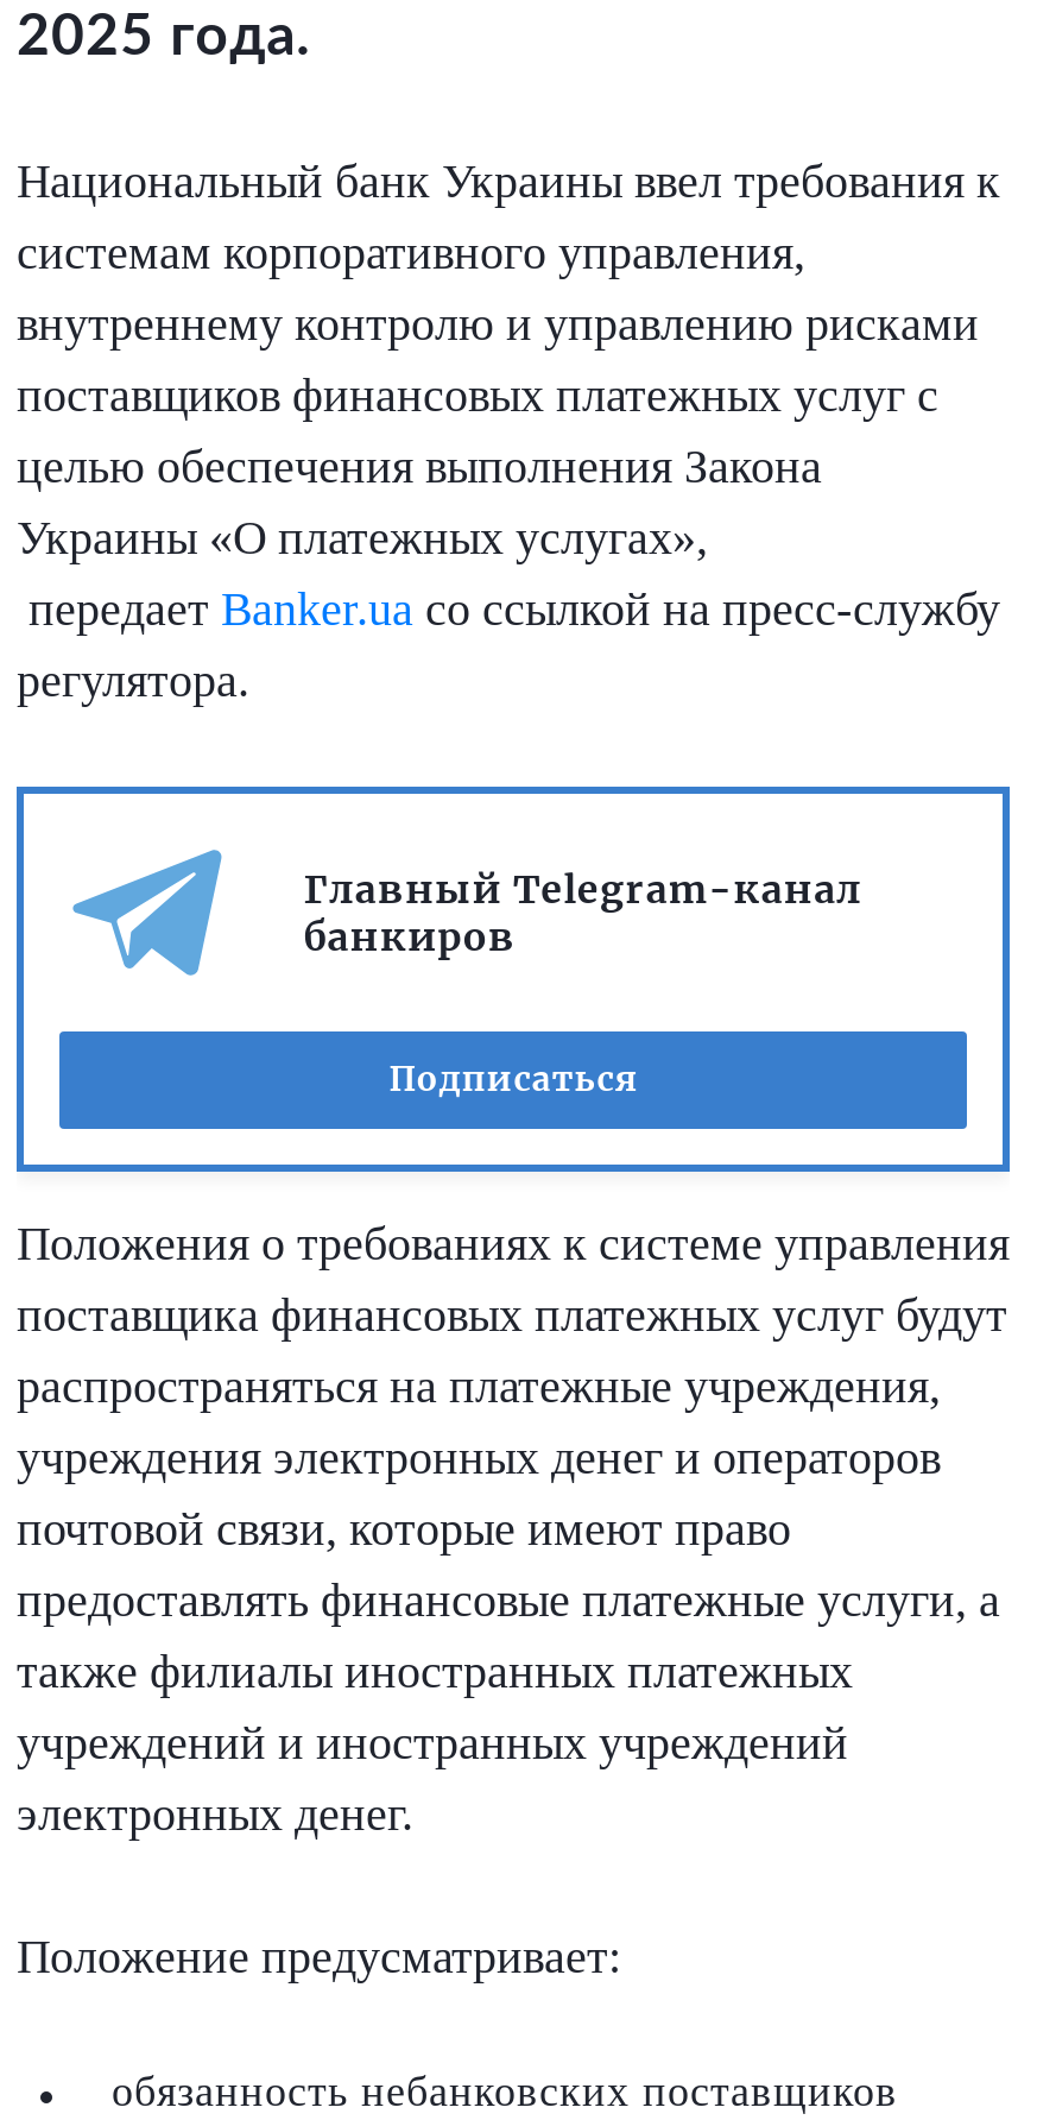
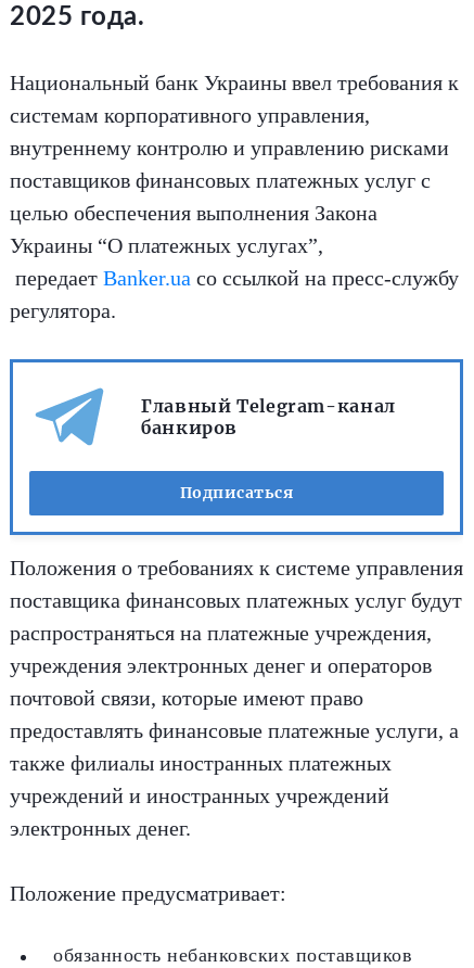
- Украины «О платежных услугах»,
+ Украины “О платежных услугах”,
